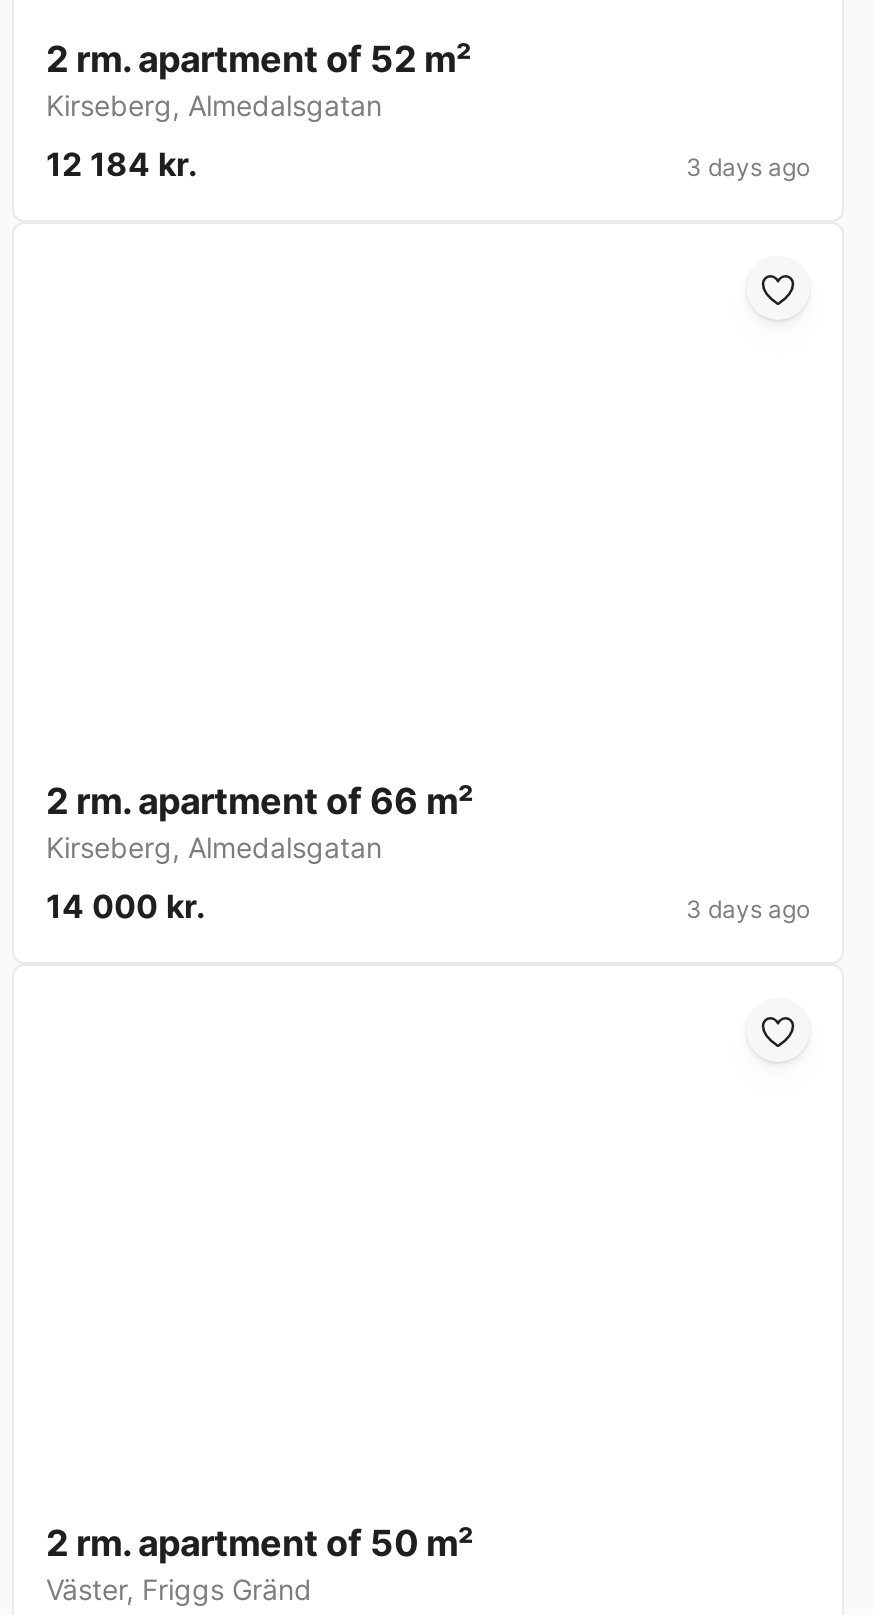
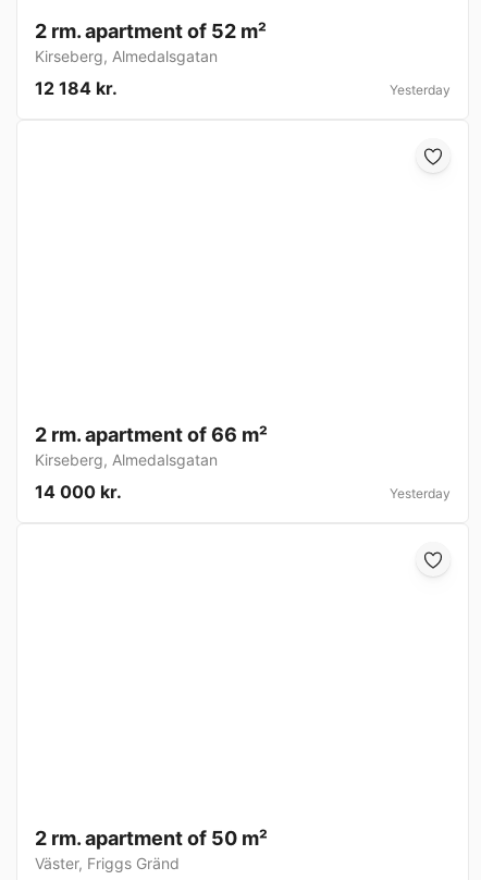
- 3 days ago
+ Yesterday

- 3 days ago
+ Yesterday
